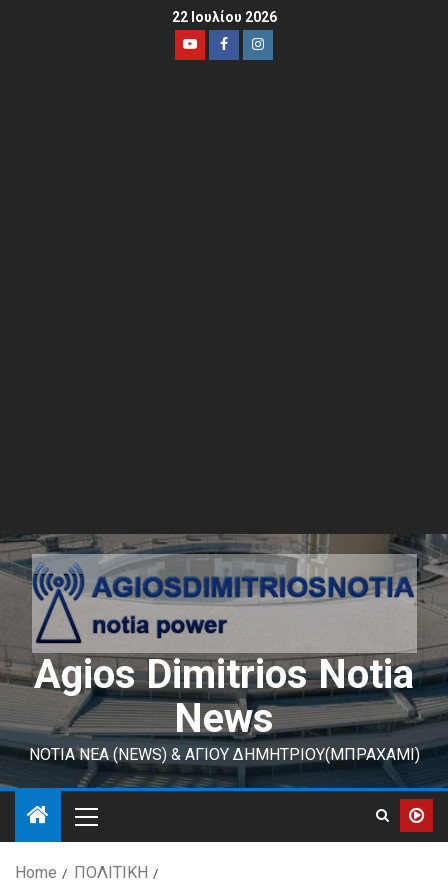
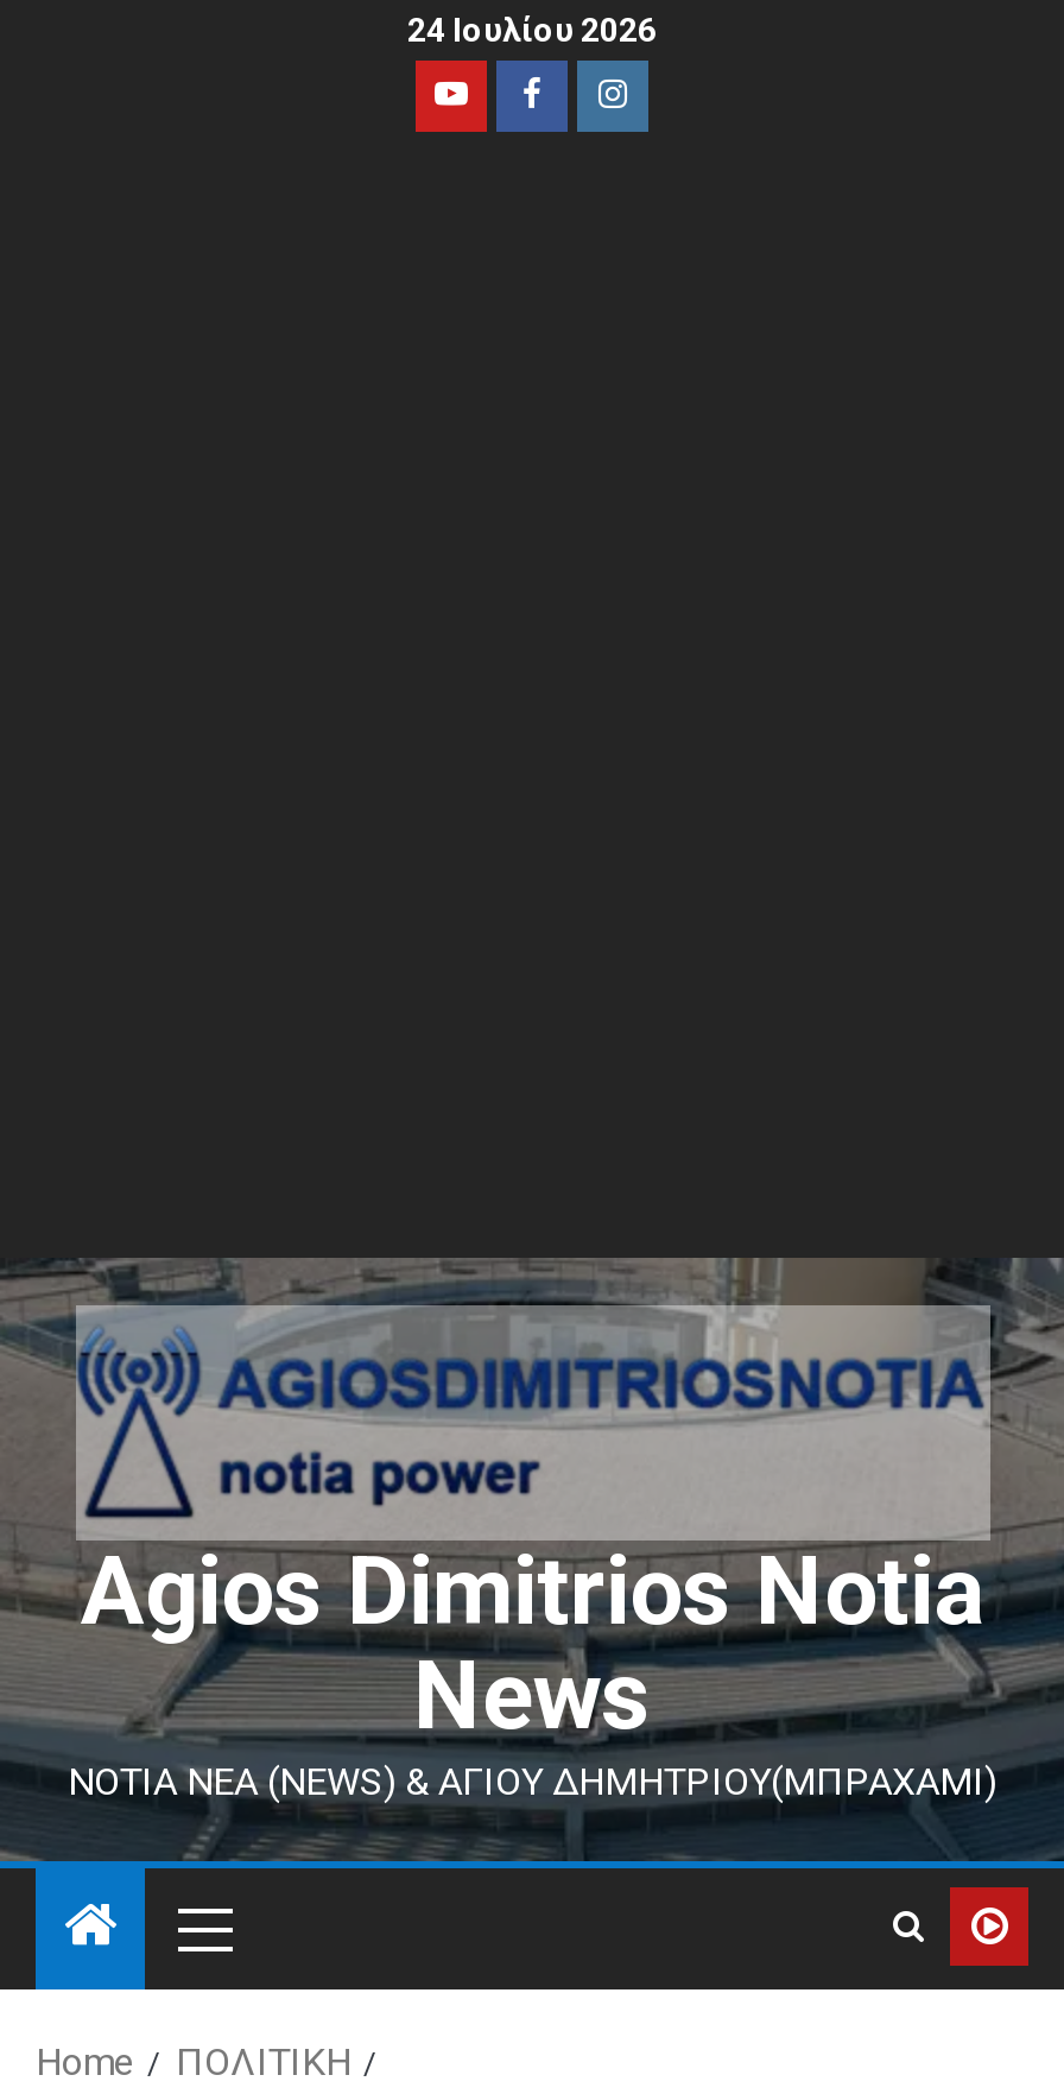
- 22 Ιουλίου 2026
+ 24 Ιουλίου 2026
